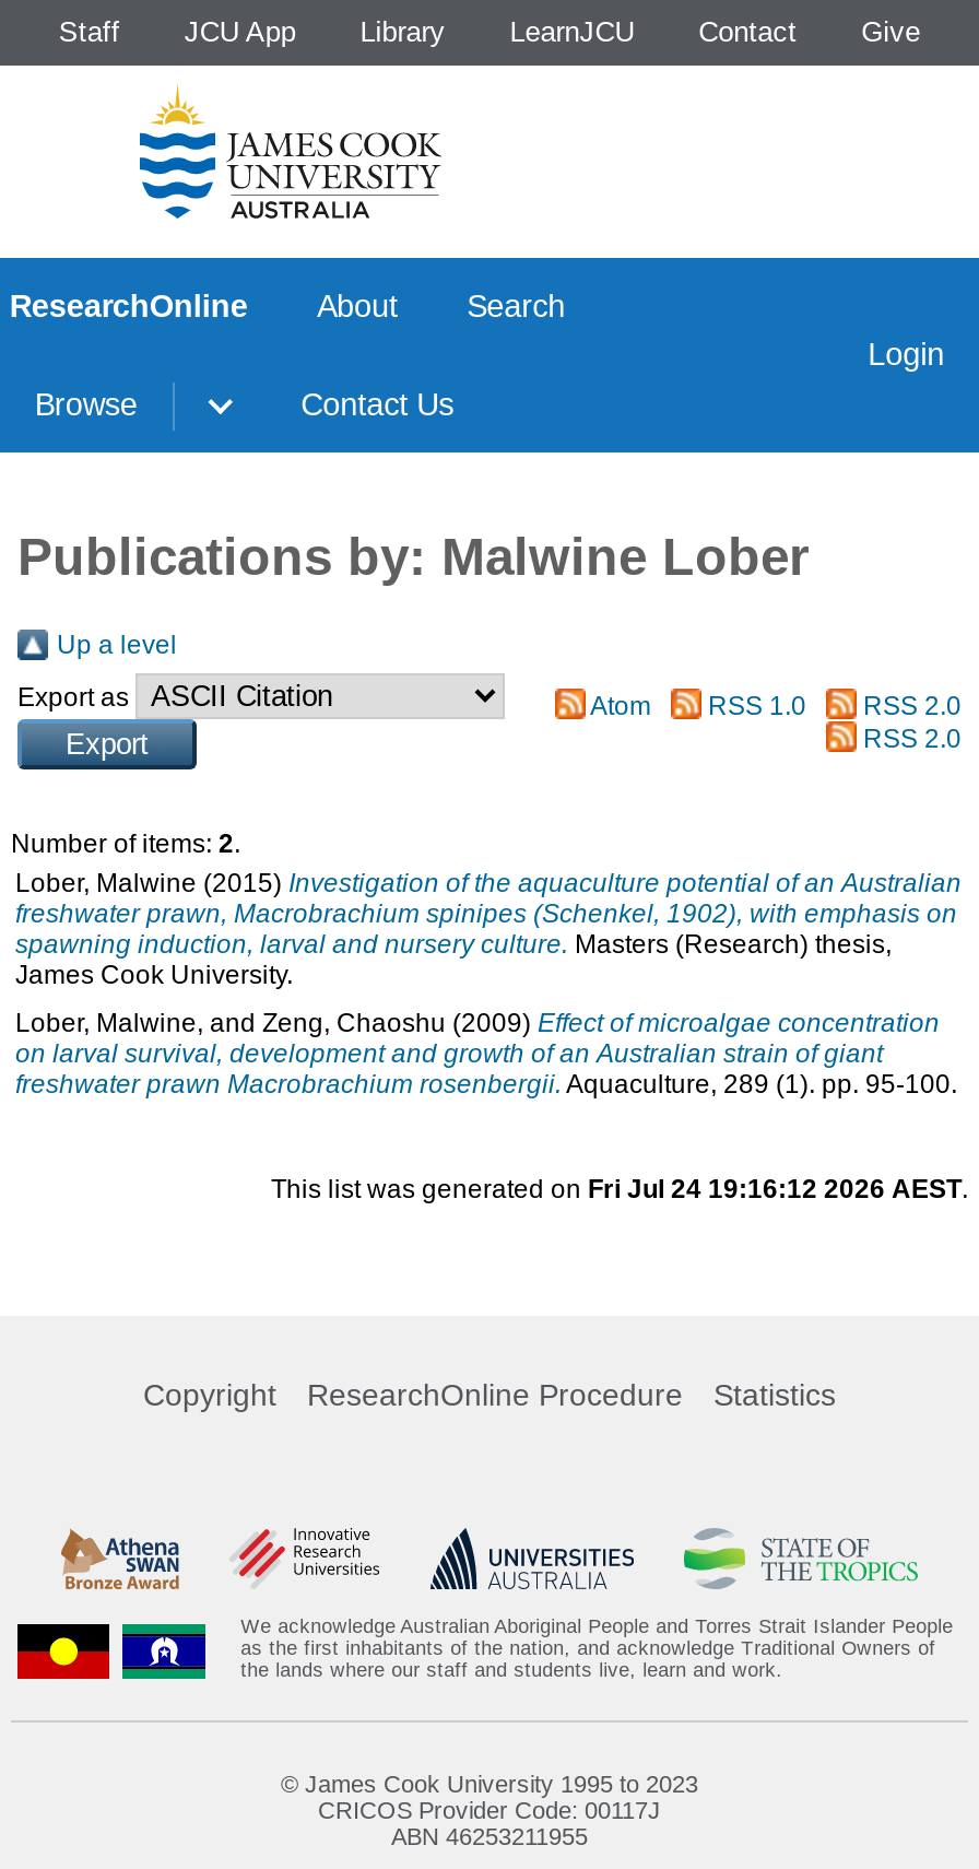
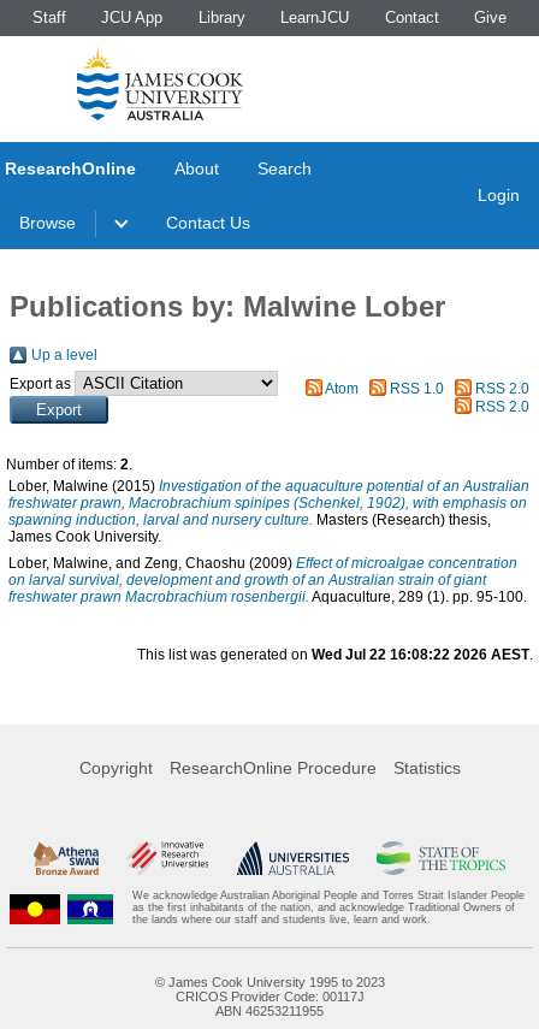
- This list was generated on Fri Jul 24 19:16:12 2026 AEST.
+ This list was generated on Wed Jul 22 16:08:22 2026 AEST.
